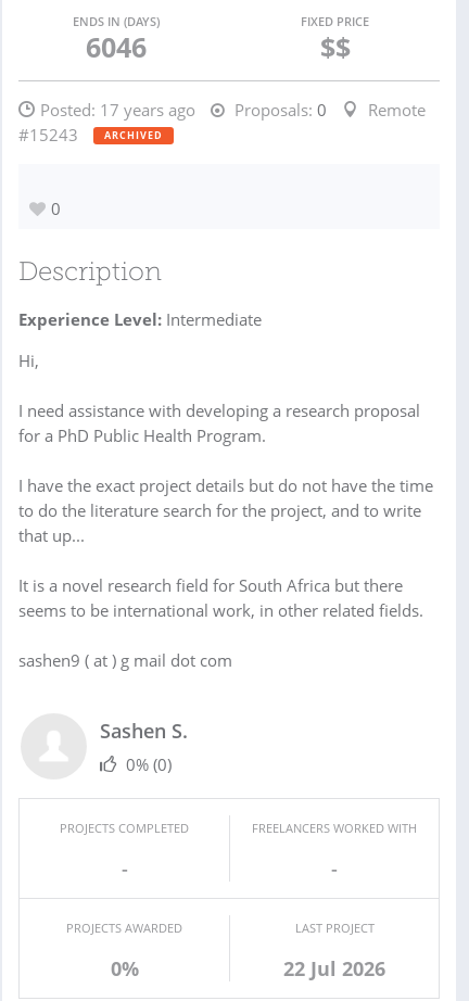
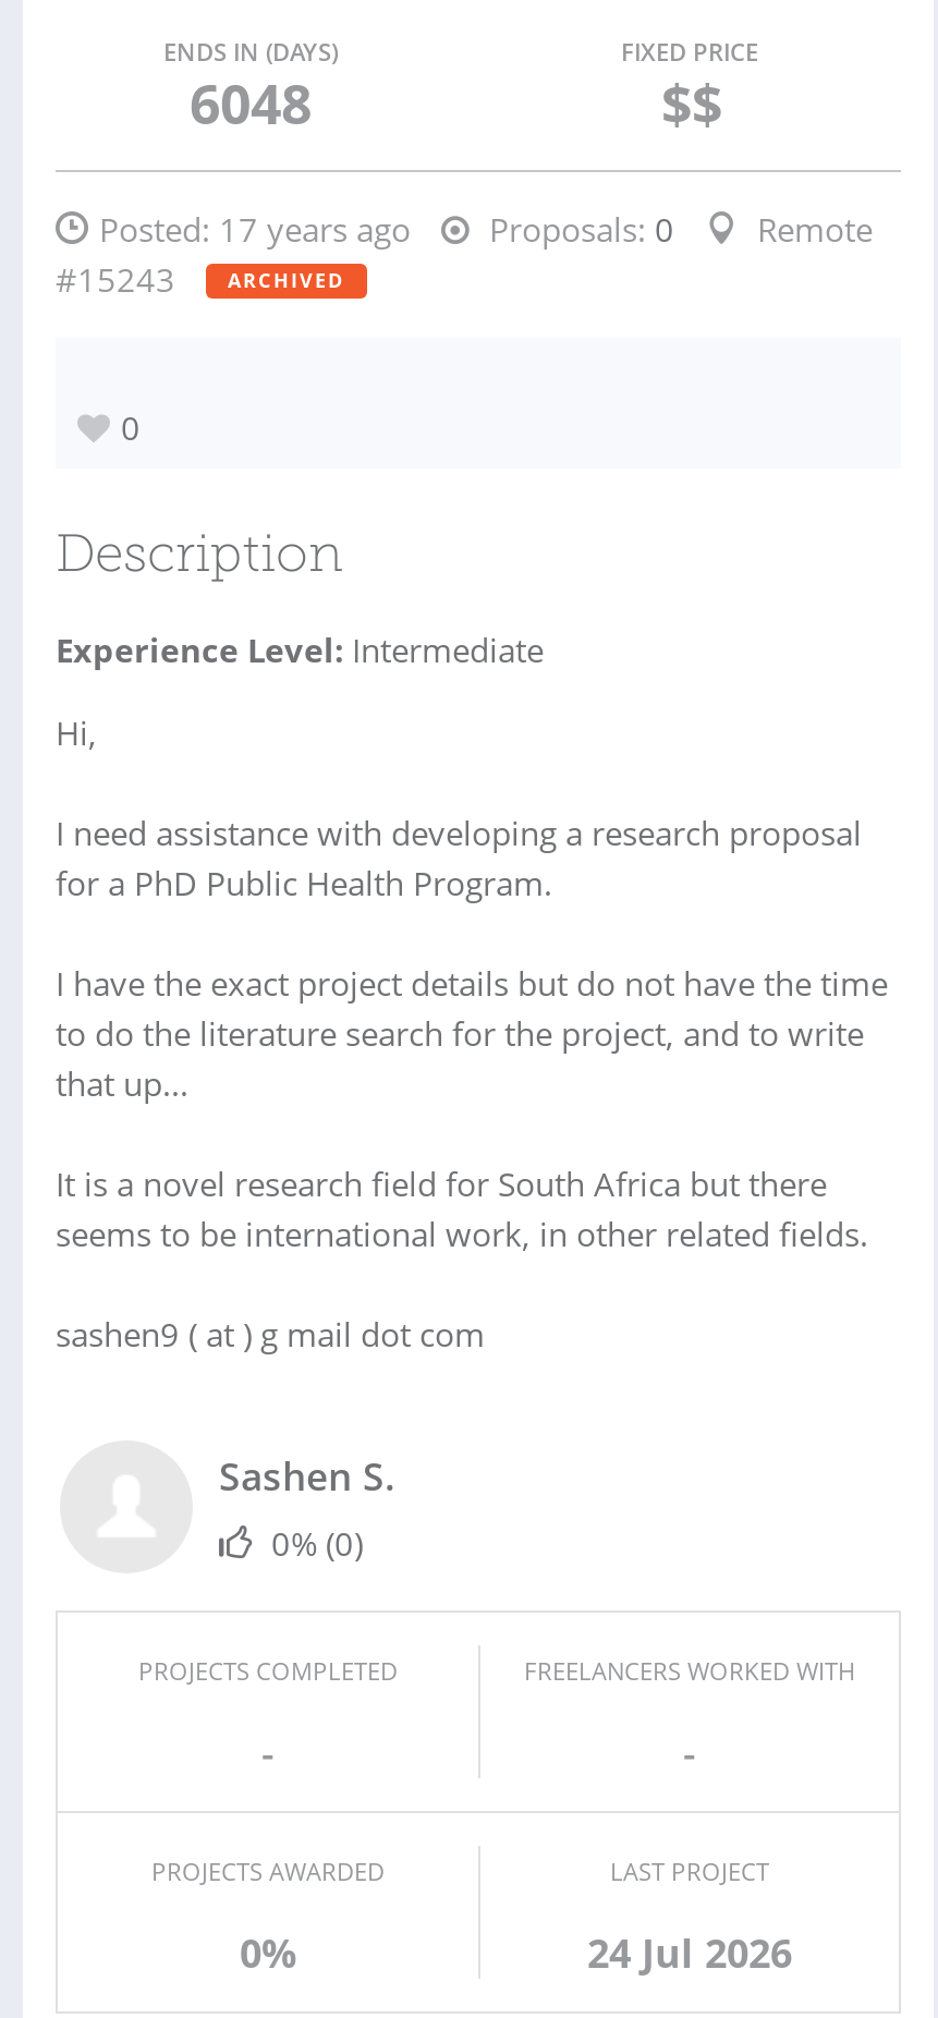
- 6046
+ 6048

- 22 Jul 2026
+ 24 Jul 2026
